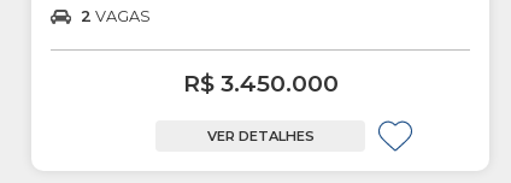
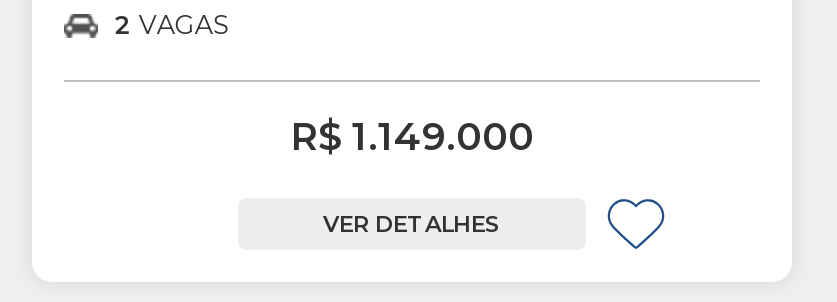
- R$ 3.450.000
+ R$ 1.149.000
